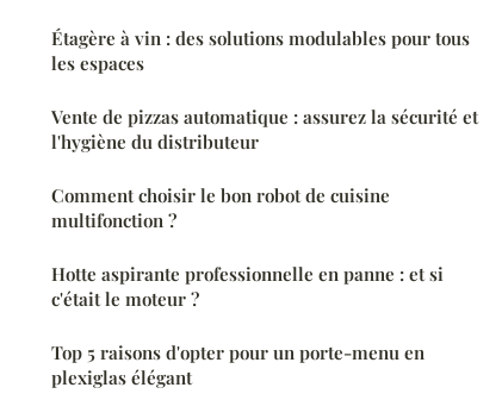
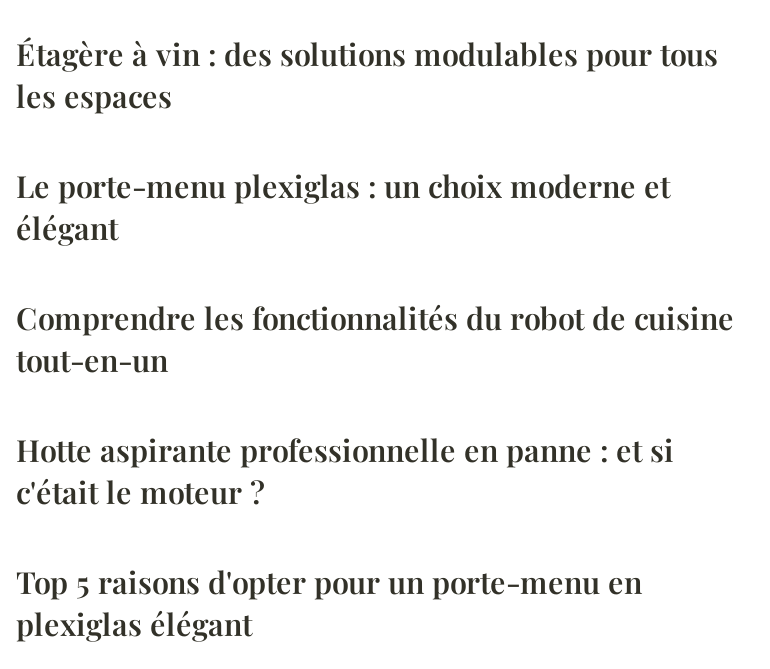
- Vente de pizzas automatique : assurez la sécurité et
- l'hygiène du distributeur
+ Le porte-menu plexiglas : un choix moderne et
+ élégant

- Comment choisir le bon robot de cuisine
- multifonction ?
+ Comprendre les fonctionnalités du robot de cuisine
+ tout-en-un
